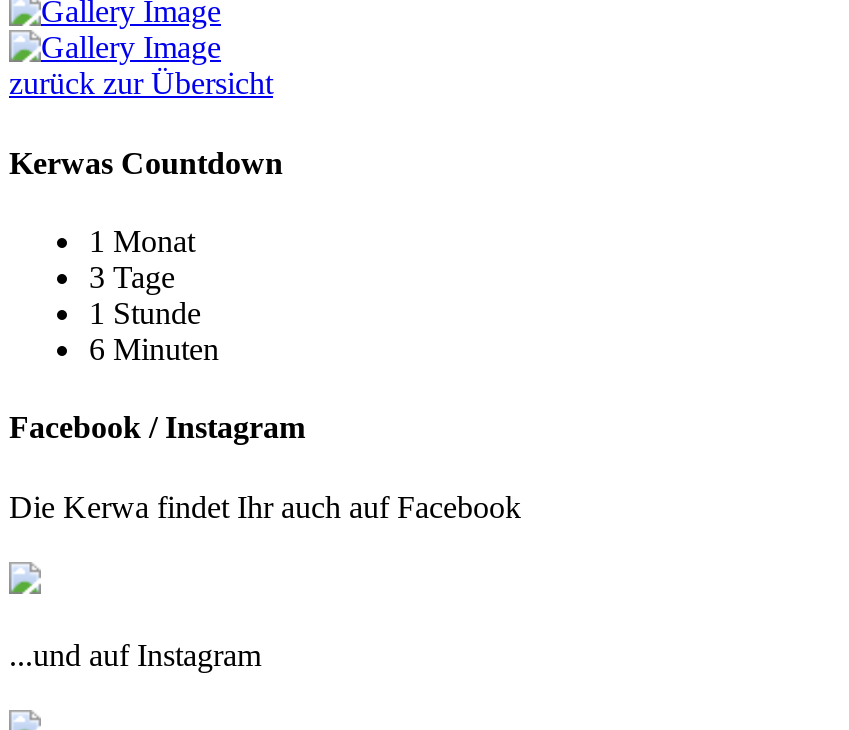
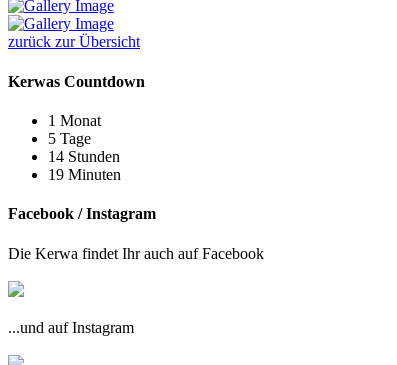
- 3 Tage
- 1 Stunde
- 6 Minuten
+ 5 Tage
+ 14 Stunden
+ 19 Minuten
